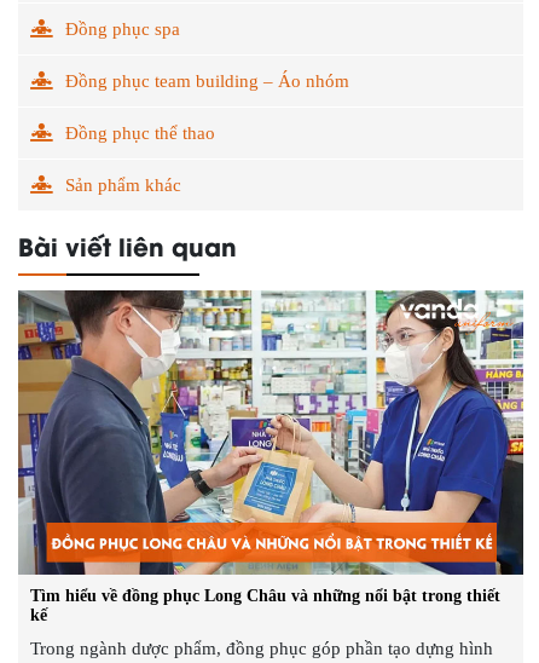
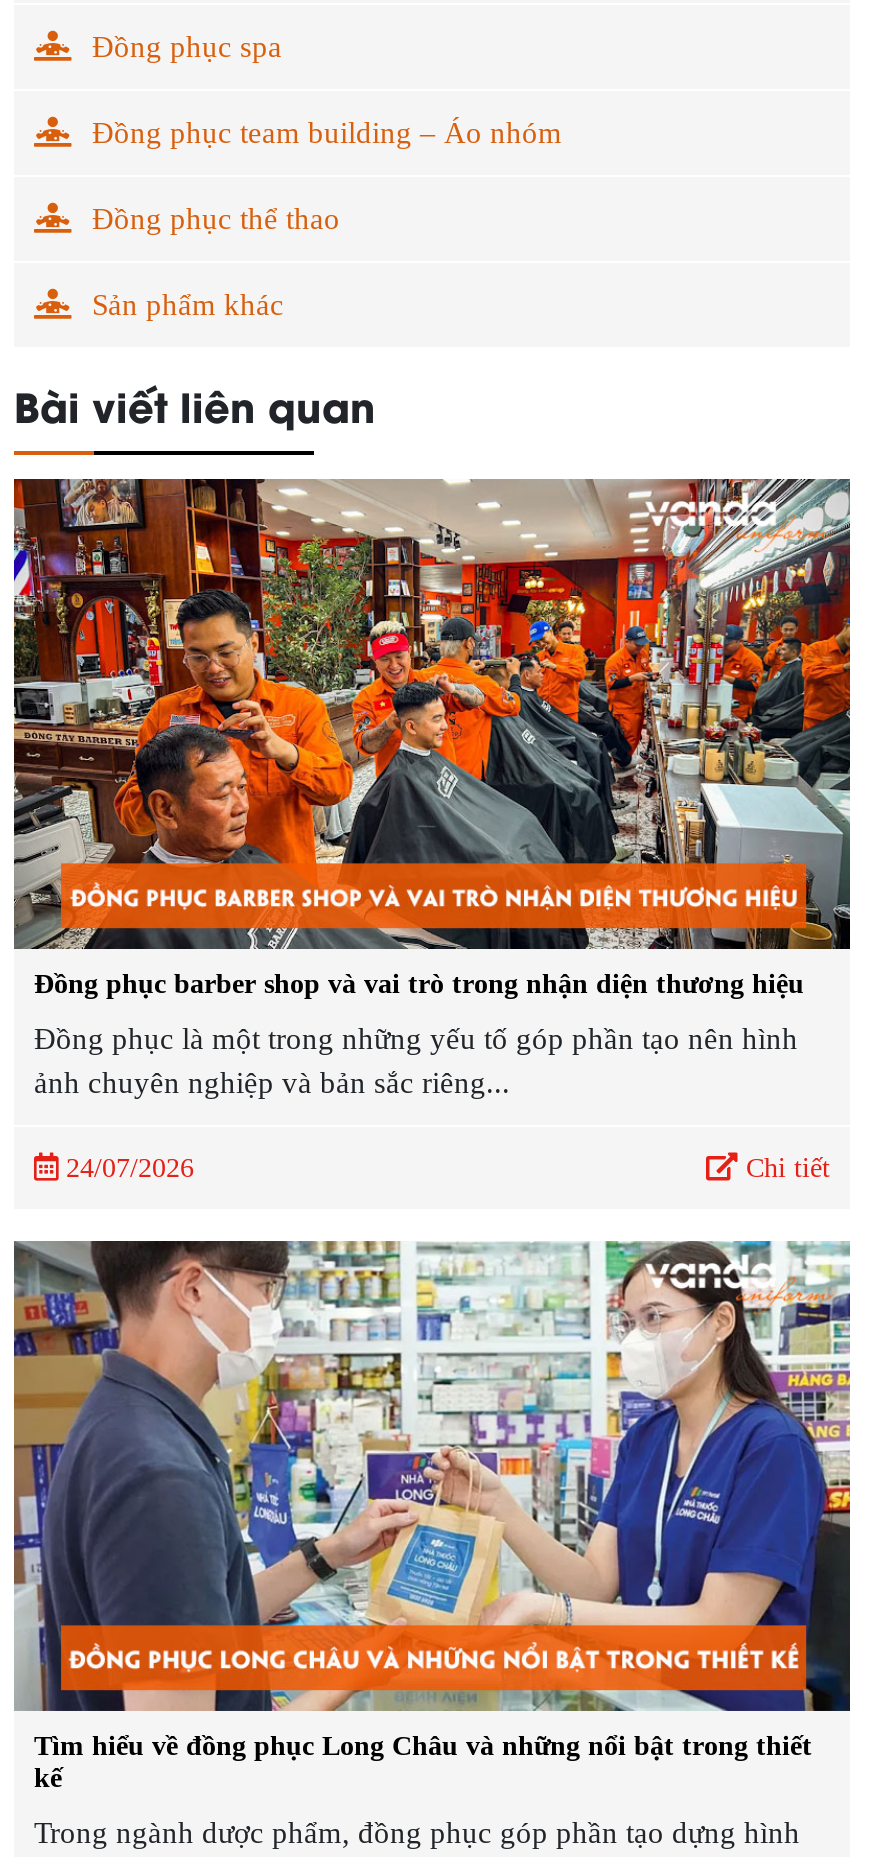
+ [image]
+ Đồng phục barber shop và vai trò trong nhận diện thương hiệu
+ Đồng phục là một trong những yếu tố góp phần tạo nên hình
+ ảnh chuyên nghiệp và bản sắc riêng...
+ 24/07/2026
+ Chi tiết
